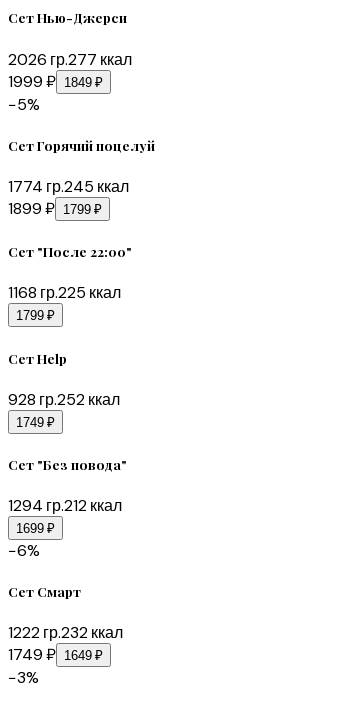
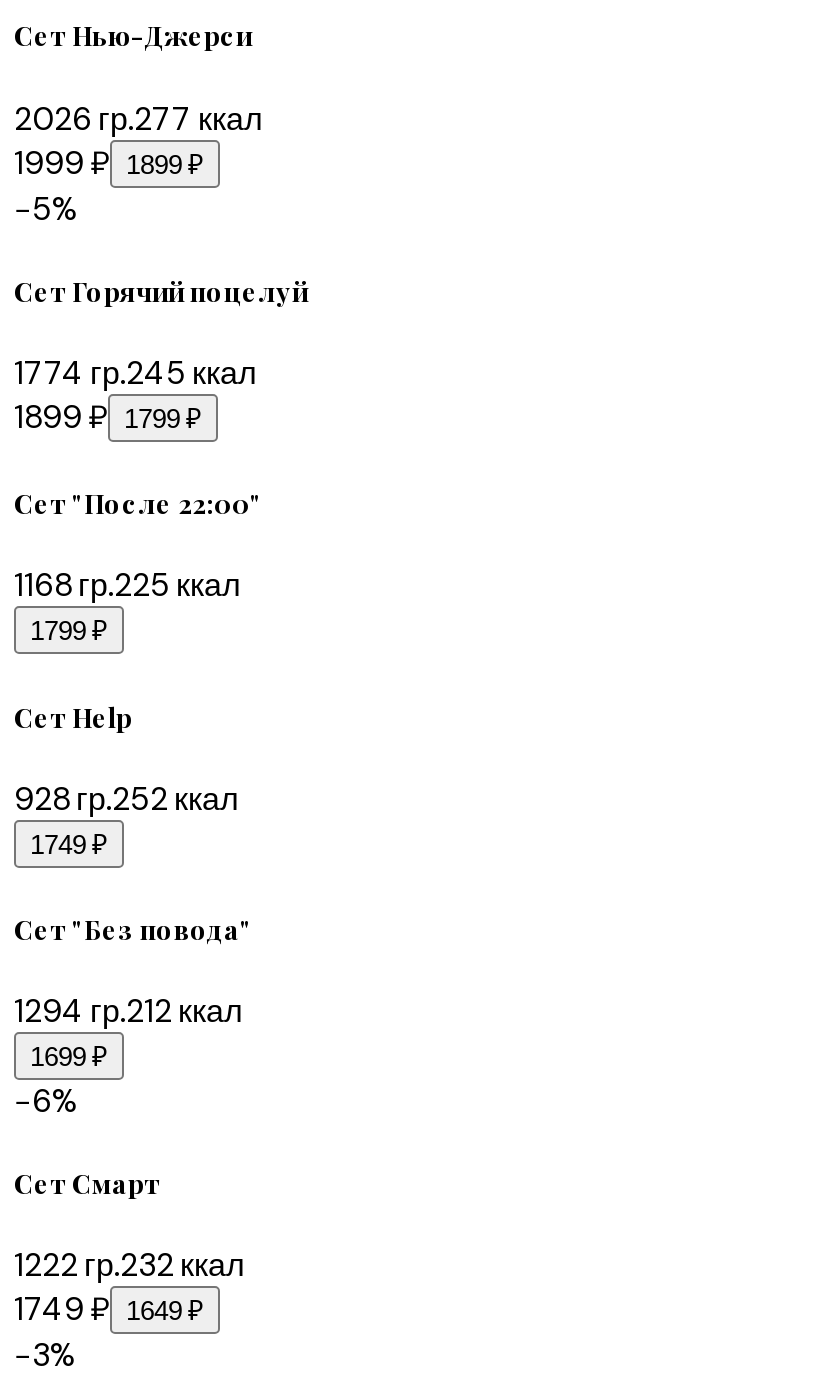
- 1999 ₽ 1849 ₽
+ 1999 ₽ 1899 ₽
